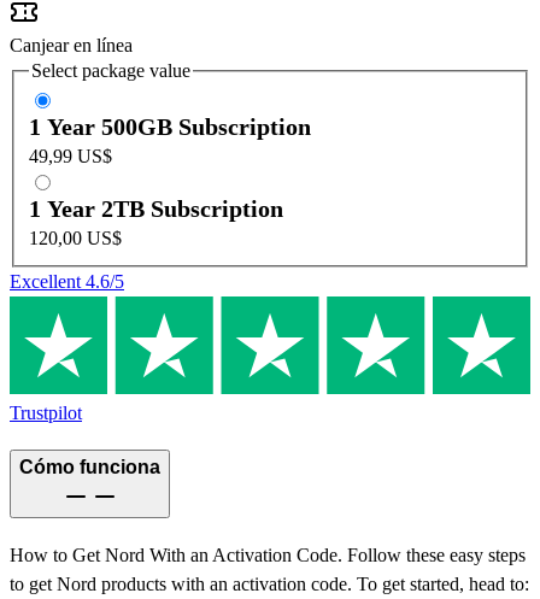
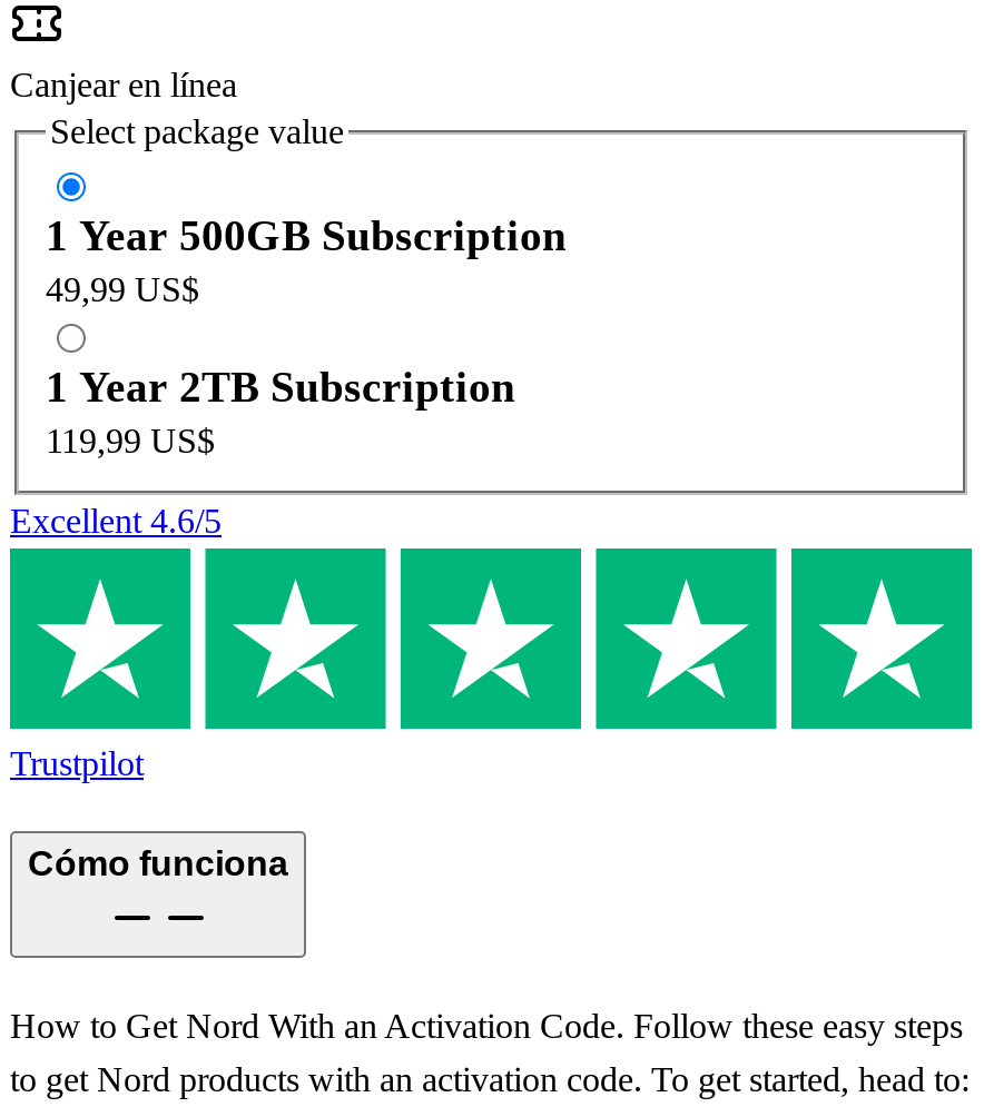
- 120,00 US$
+ 119,99 US$
